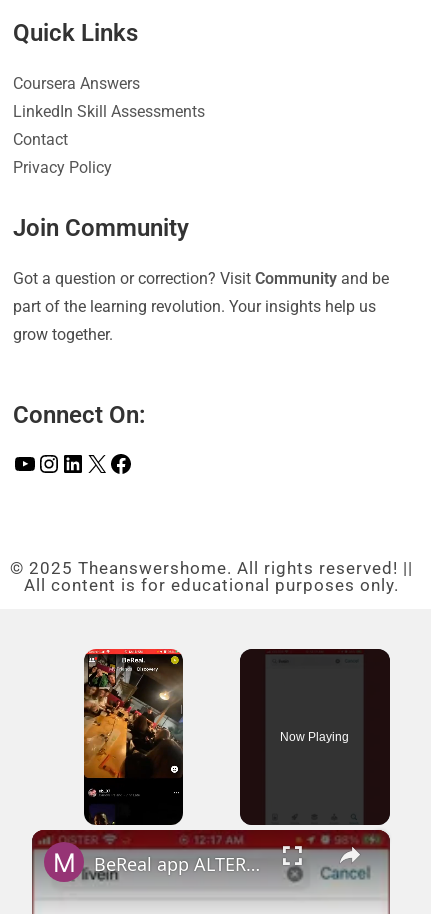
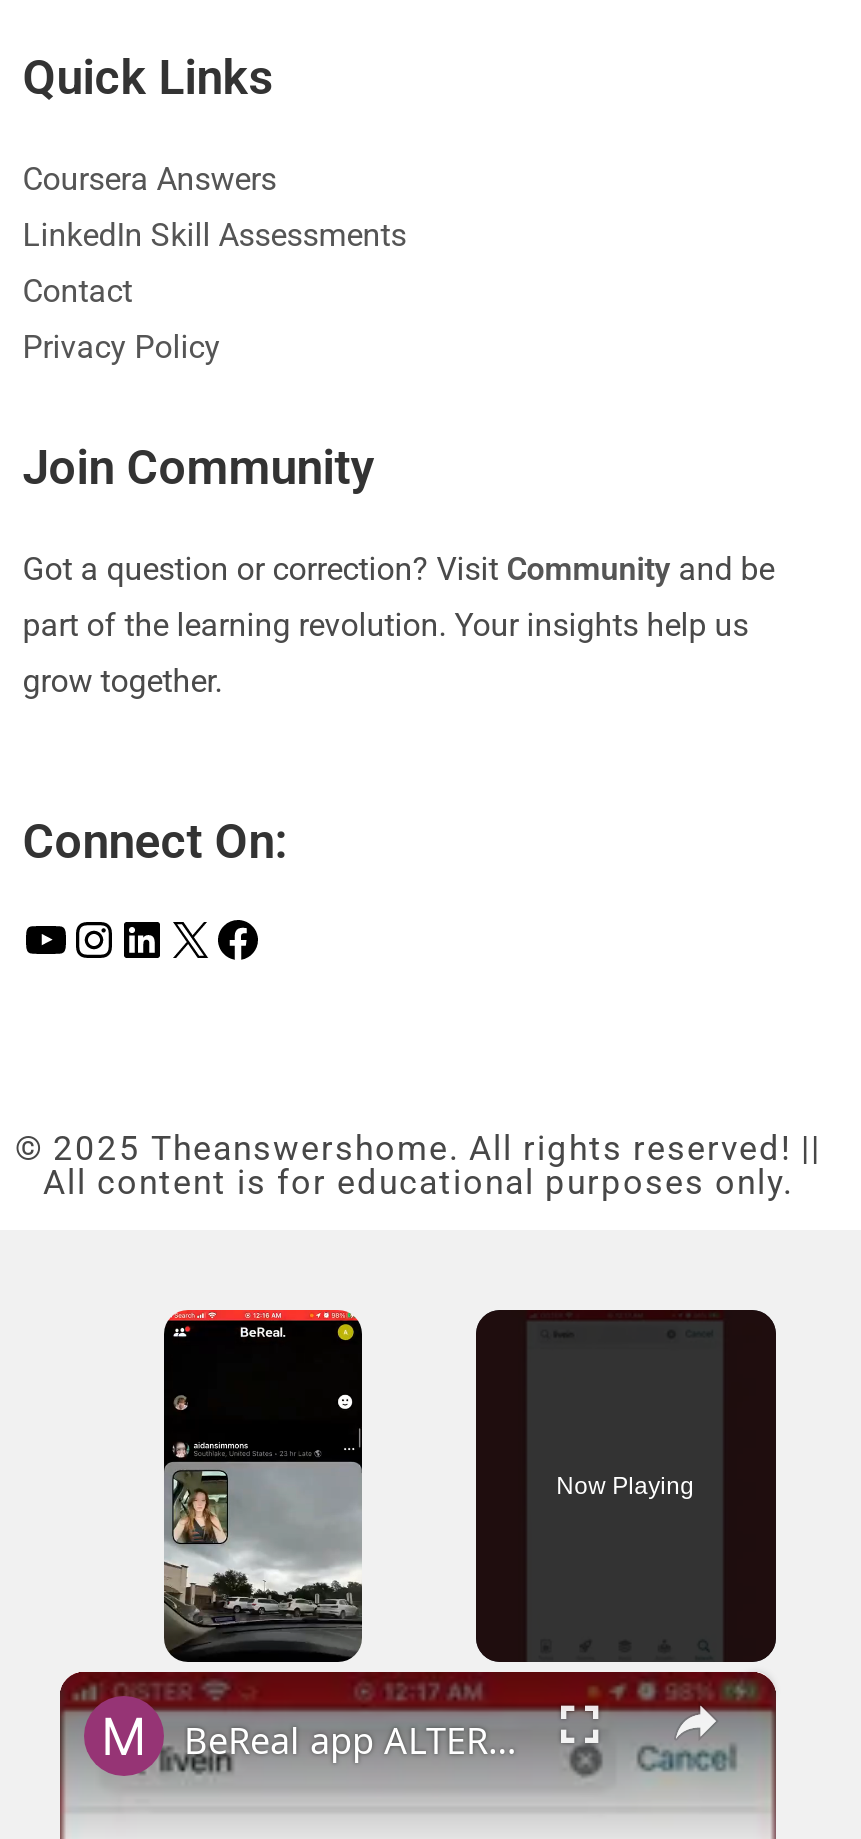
- [image]
+ [image]
